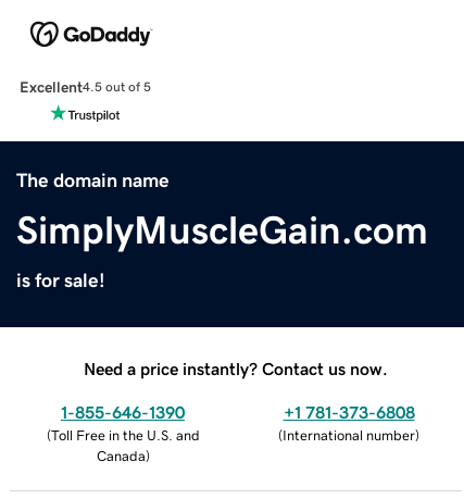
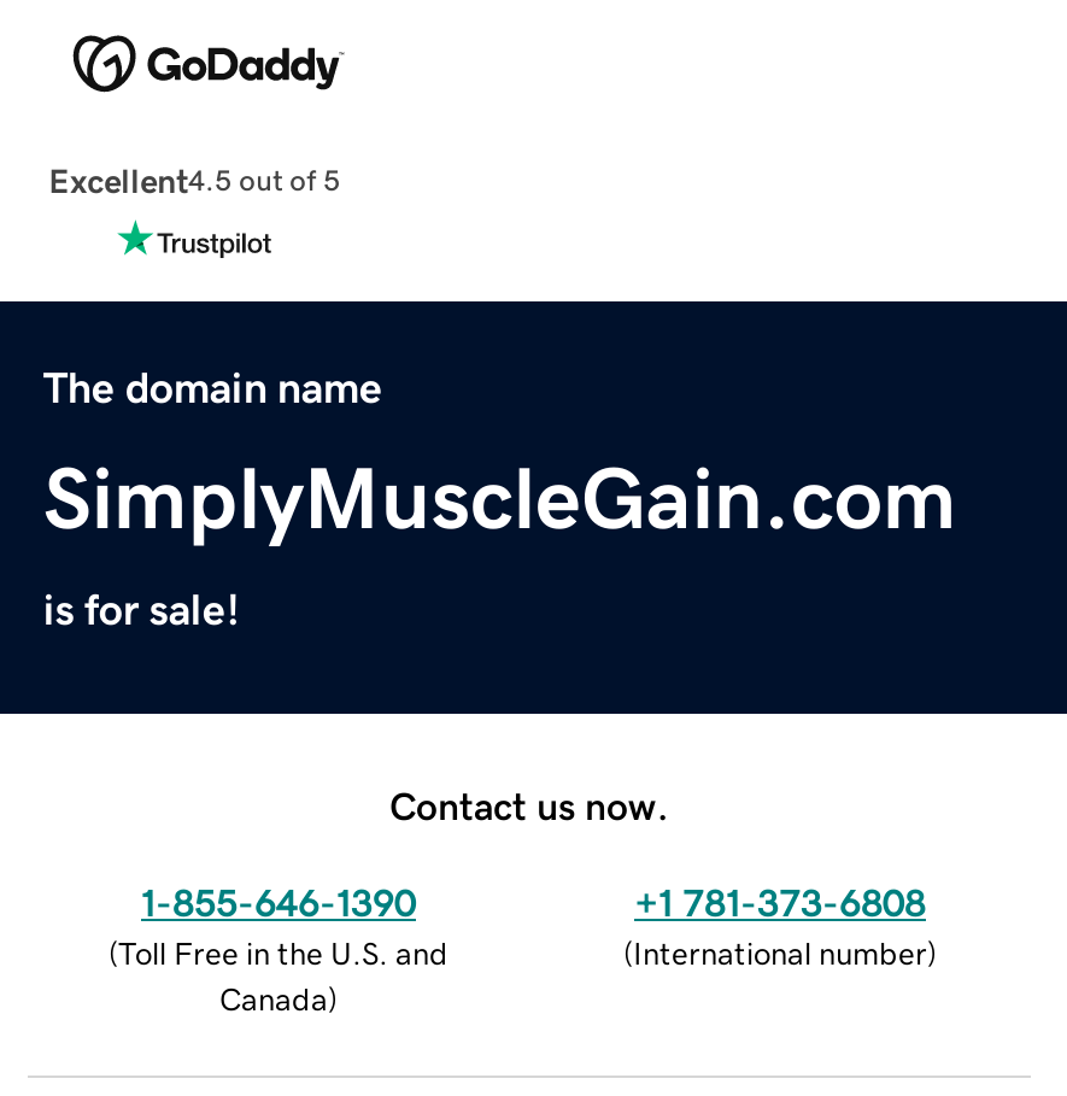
- Need a price instantly? Contact us now.
+ Contact us now.
